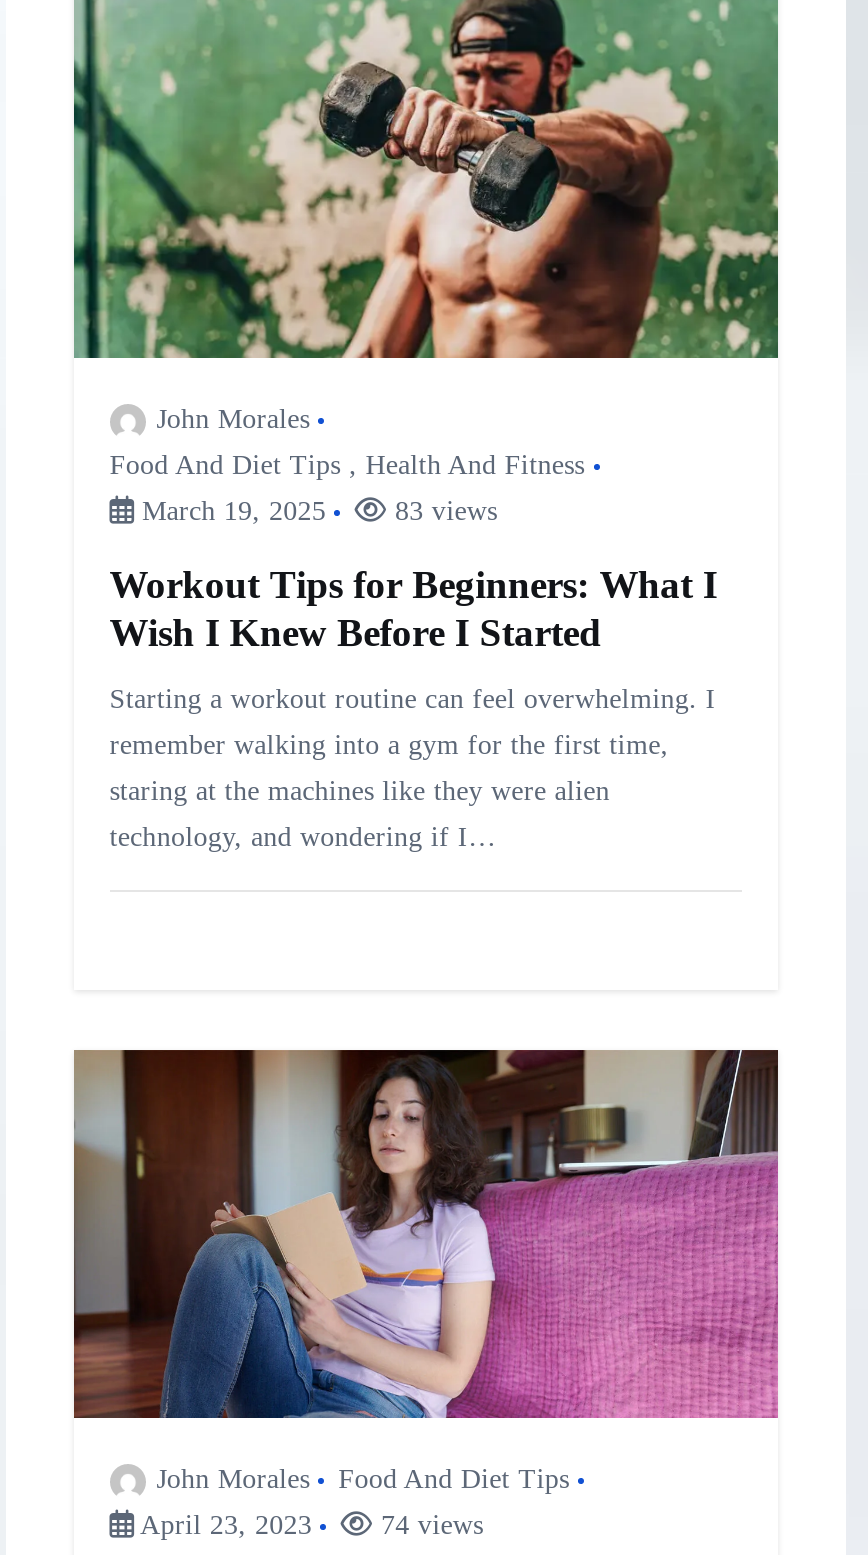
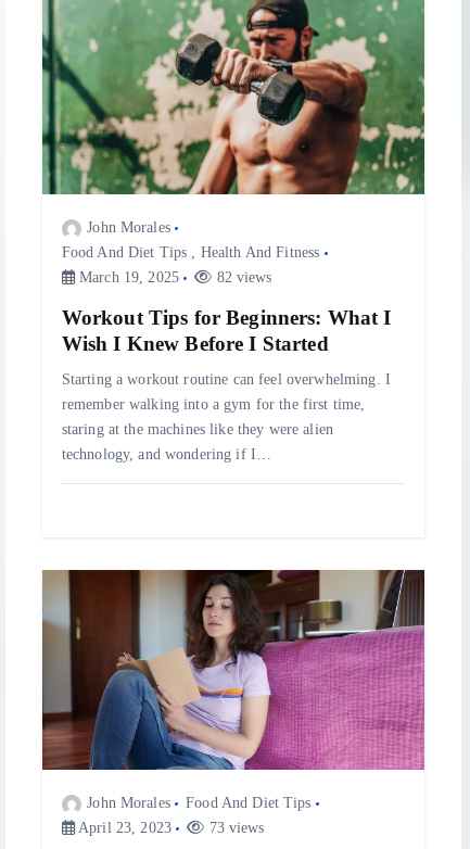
- 83 views
+ 82 views

- 74 views
+ 73 views
